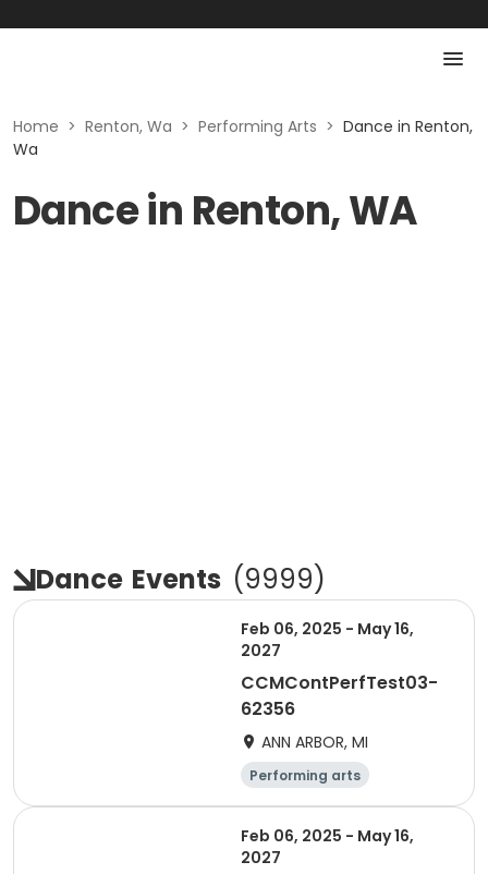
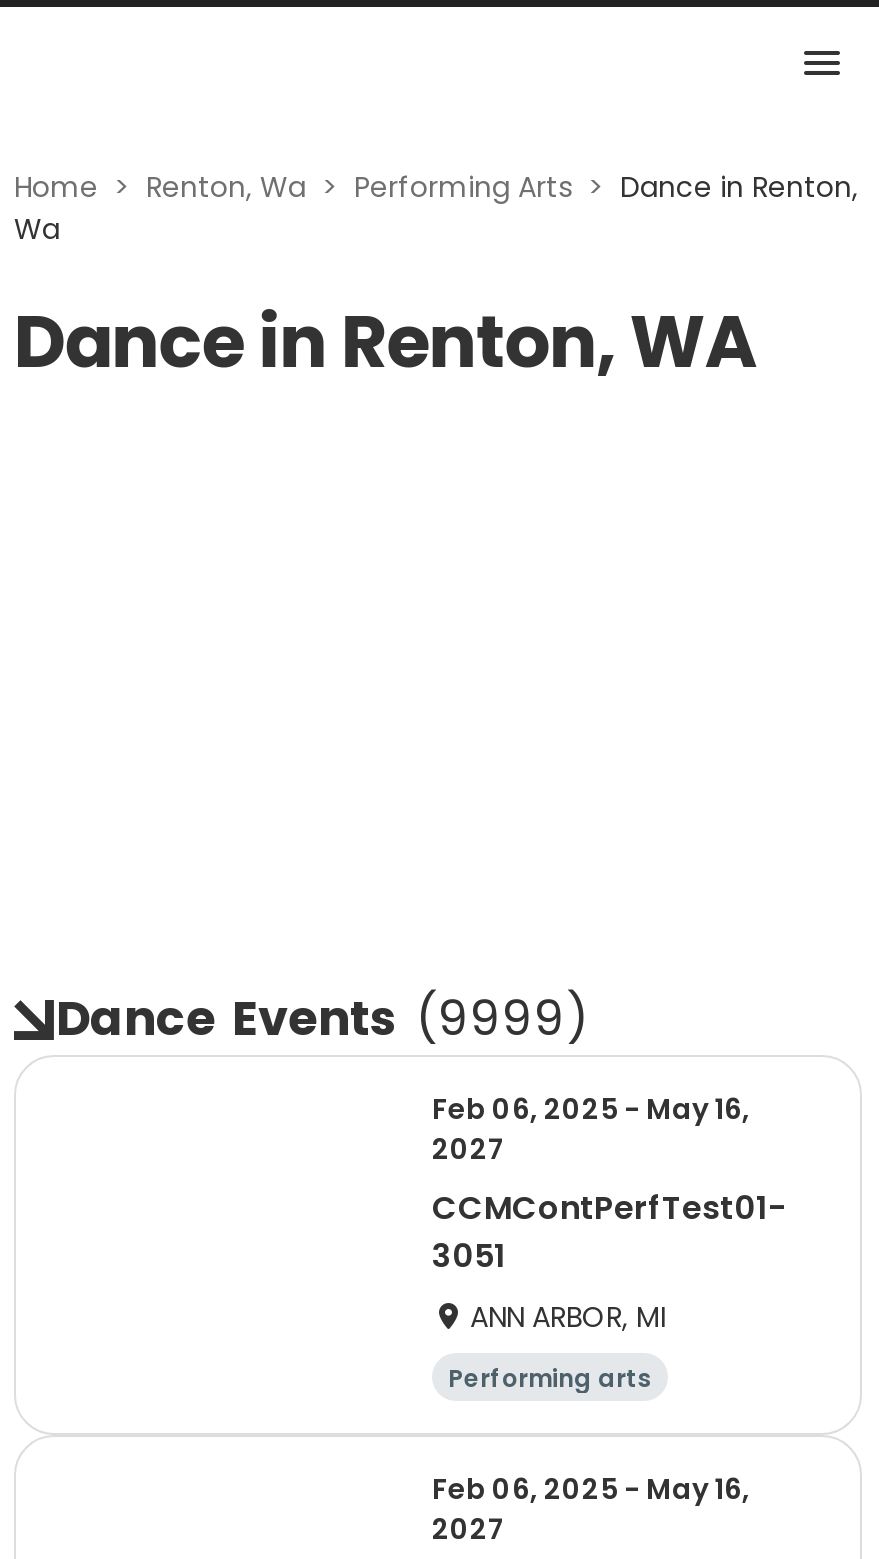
- CCMContPerfTest03-
- 62356
+ CCMContPerfTest01-
+ 3051
